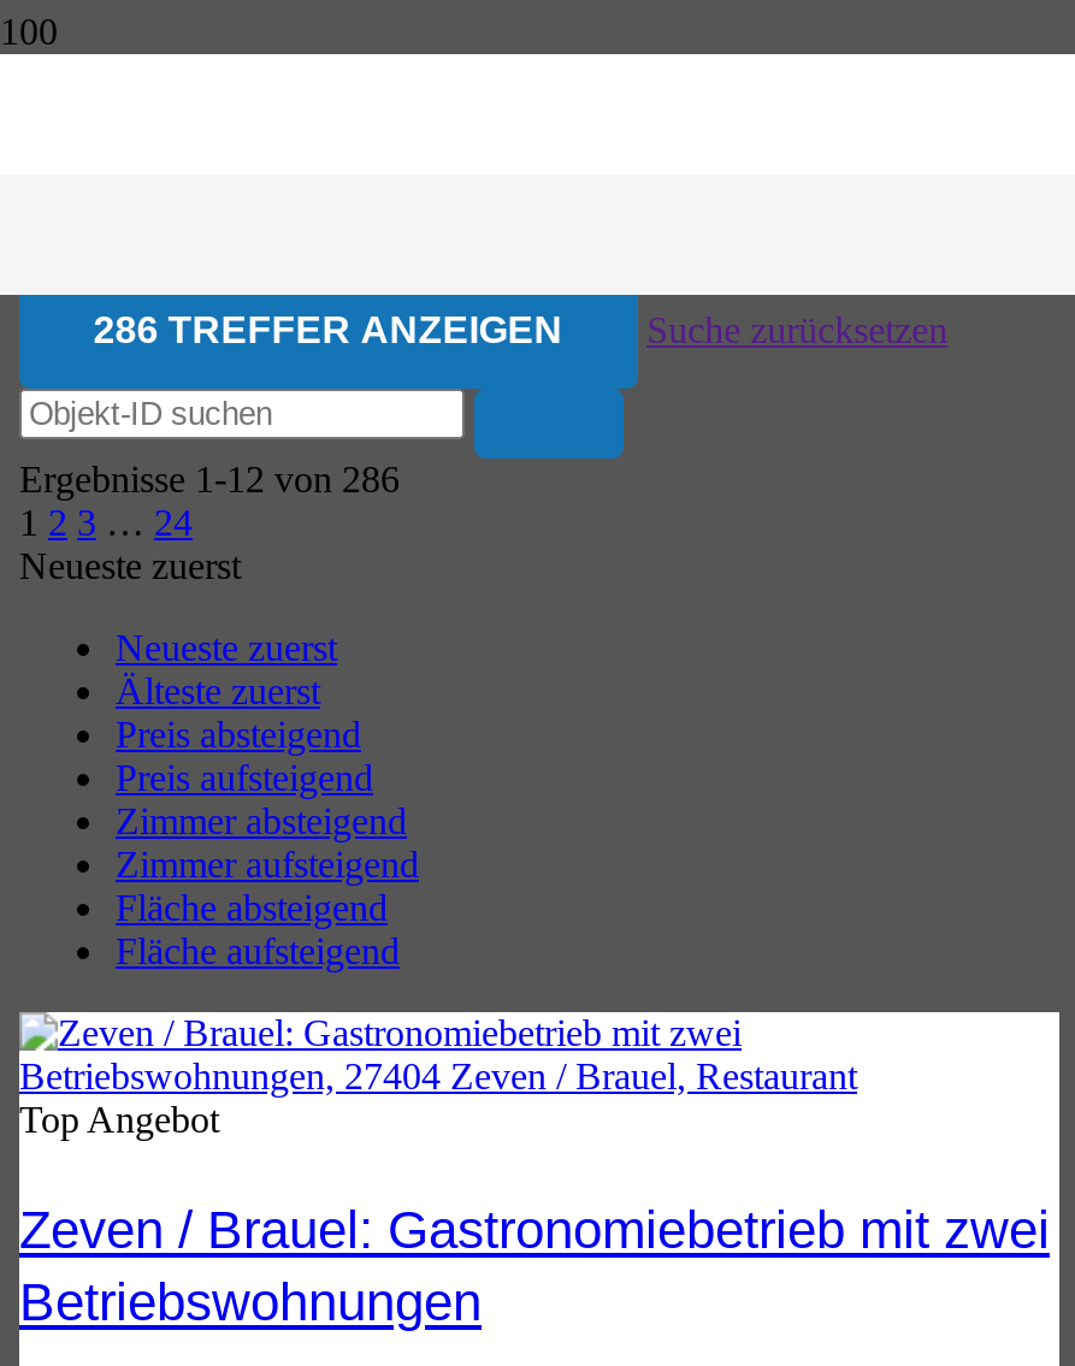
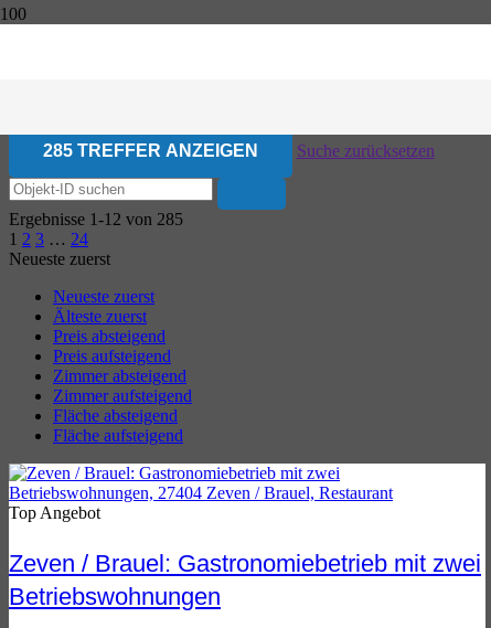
- 286 TREFFER ANZEIGEN
+ 285 TREFFER ANZEIGEN

- Ergebnisse 1-12 von 286
+ Ergebnisse 1-12 von 285
